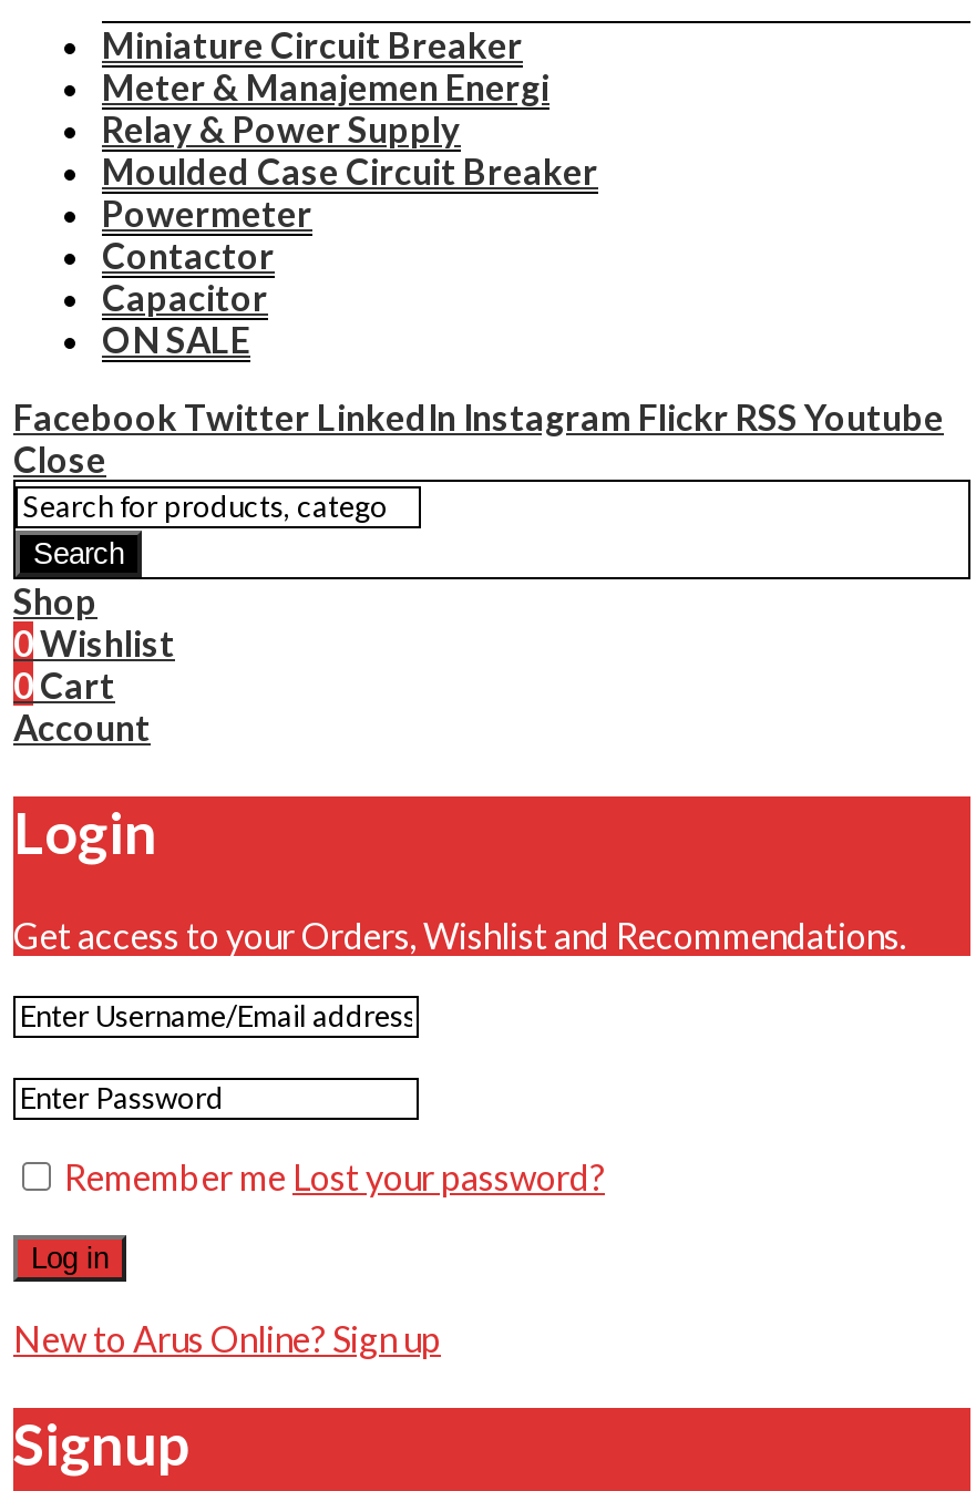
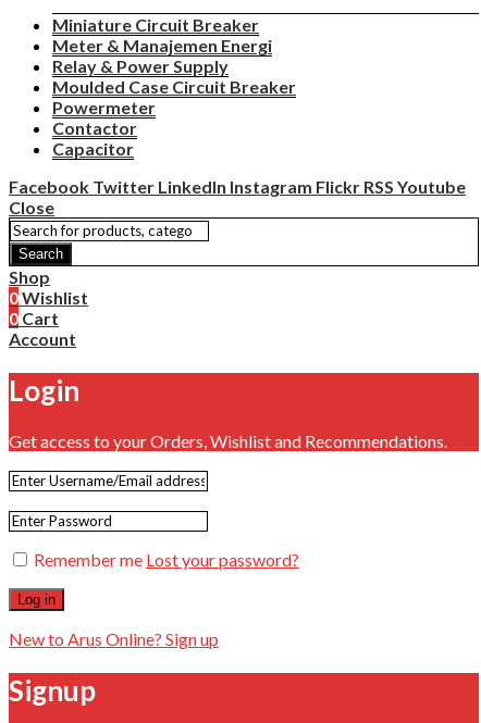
- ON SALE
